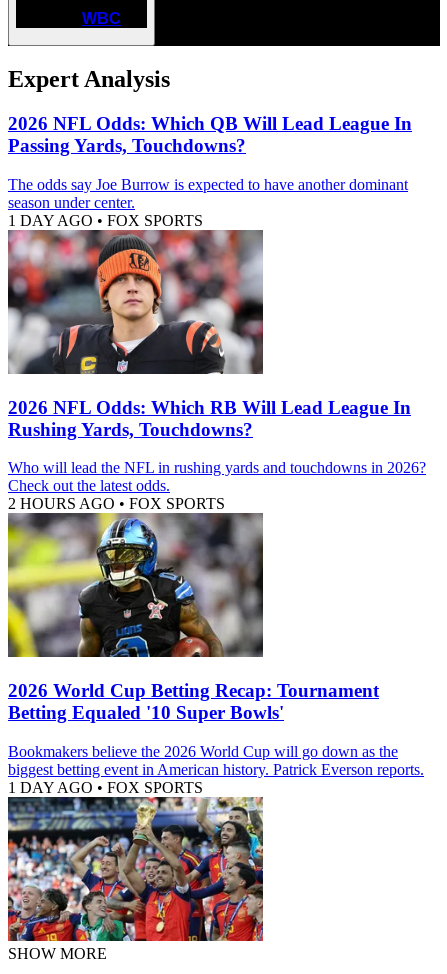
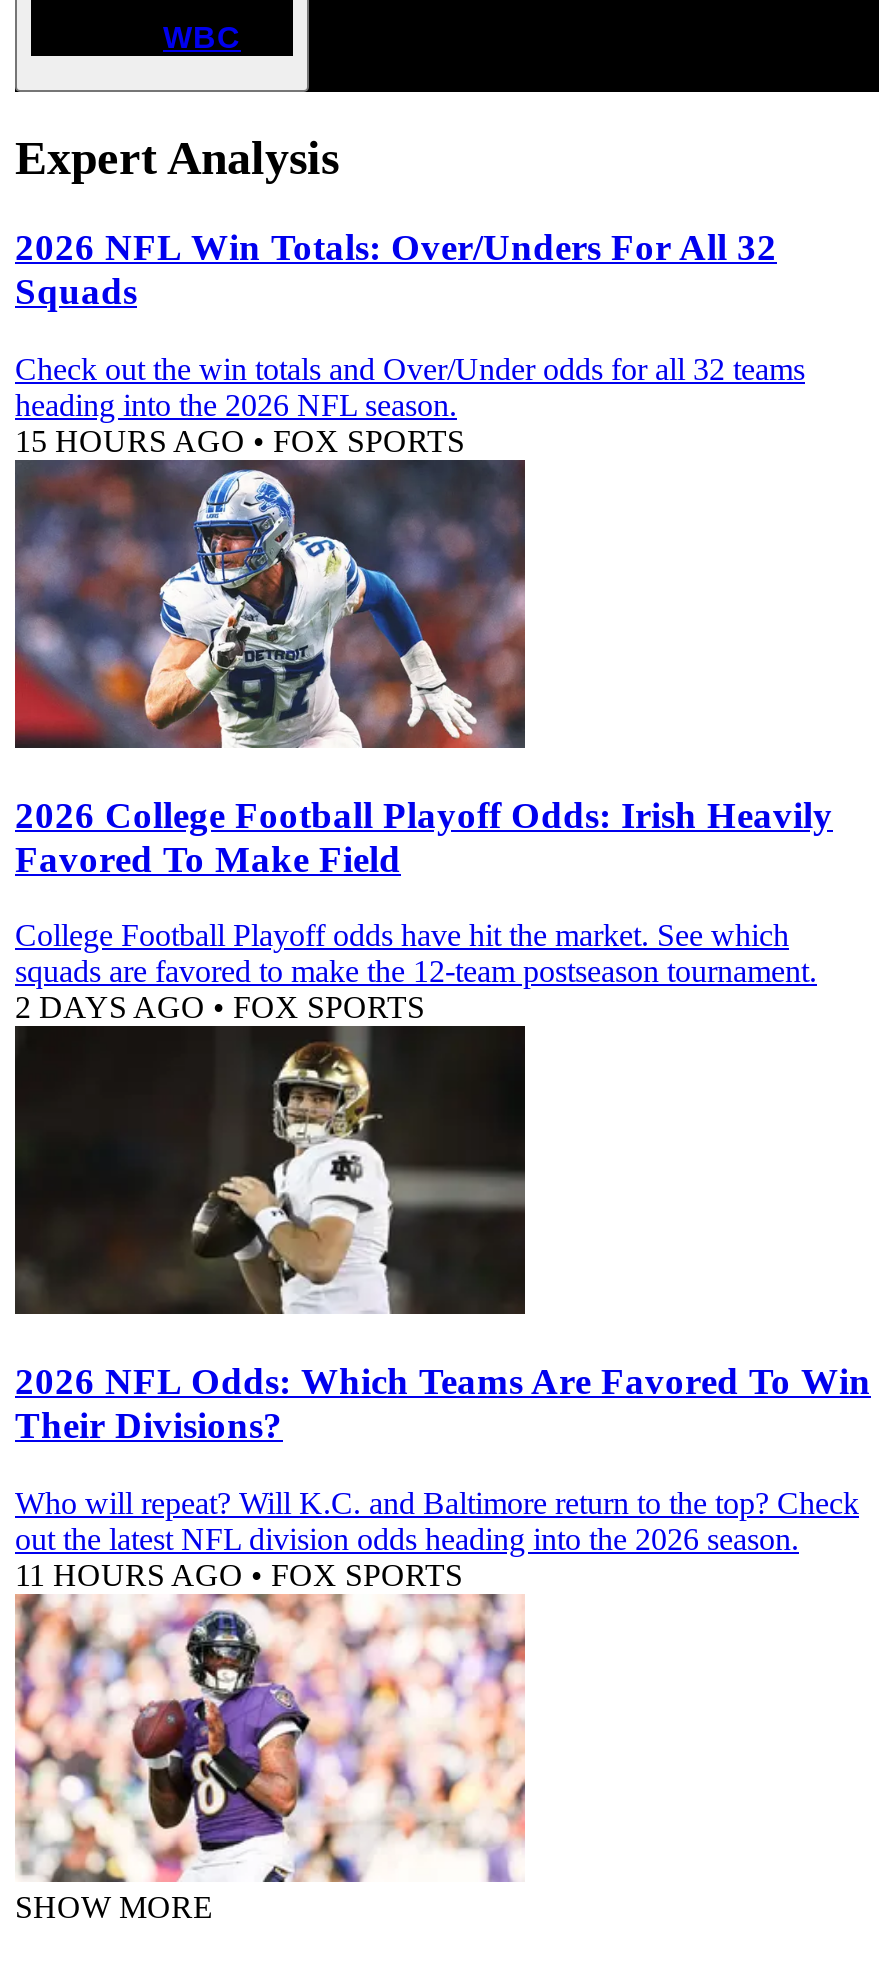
- 2026 NFL Odds: Which QB Will Lead League In
- Passing Yards, Touchdowns?
+ 2026 NFL Win Totals: Over/Unders For All 32
+ Squads

- The odds say Joe Burrow is expected to have another dominant
- season under center.
- 1 DAY AGO • FOX SPORTS
+ Check out the win totals and Over/Under odds for all 32 teams
+ heading into the 2026 NFL season.
+ 15 HOURS AGO • FOX SPORTS

- [image]
- 2026 NFL Odds: Which RB Will Lead League In
- Rushing Yards, Touchdowns?
+ [image]
+ 2026 College Football Playoff Odds: Irish Heavily
+ Favored To Make Field

- Who will lead the NFL in rushing yards and touchdowns in 2026?
- Check out the latest odds.
- 2 HOURS AGO • FOX SPORTS
+ College Football Playoff odds have hit the market. See which
+ squads are favored to make the 12-team postseason tournament.
+ 2 DAYS AGO • FOX SPORTS

- [image]
- 2026 World Cup Betting Recap: Tournament
- Betting Equaled '10 Super Bowls'
+ [image]
+ 2026 NFL Odds: Which Teams Are Favored To Win
+ Their Divisions?

- Bookmakers believe the 2026 World Cup will go down as the
- biggest betting event in American history. Patrick Everson reports.
- 1 DAY AGO • FOX SPORTS
+ Who will repeat? Will K.C. and Baltimore return to the top? Check
+ out the latest NFL division odds heading into the 2026 season.
+ 11 HOURS AGO • FOX SPORTS

- [image]
+ [image]
